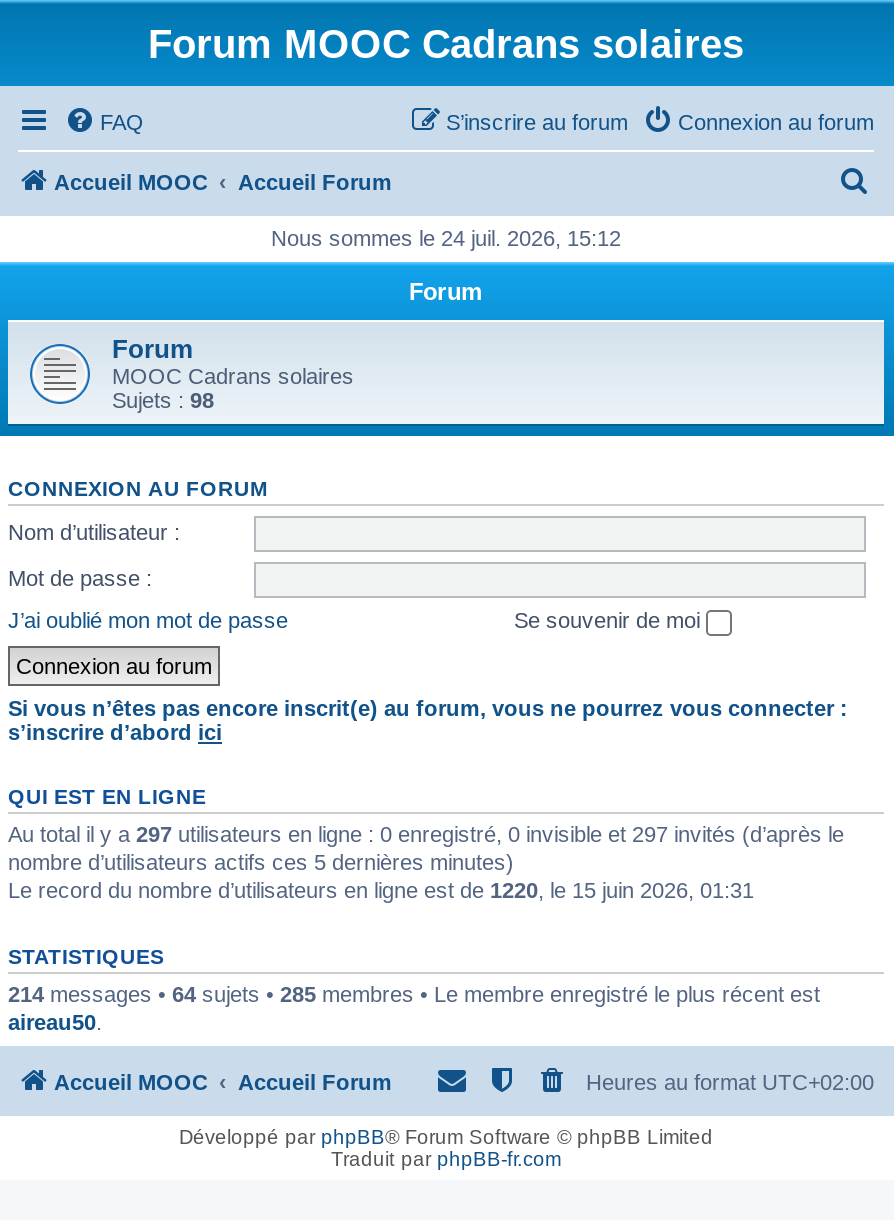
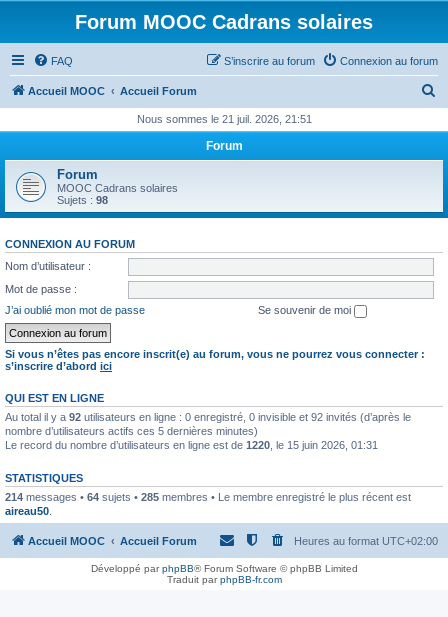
- Nous sommes le 24 juil. 2026, 15:12
+ Nous sommes le 21 juil. 2026, 21:51

- Au total il y a 297 utilisateurs en ligne : 0 enregistré, 0 invisible et 297 invités (d’après le
+ Au total il y a 92 utilisateurs en ligne : 0 enregistré, 0 invisible et 92 invités (d’après le
